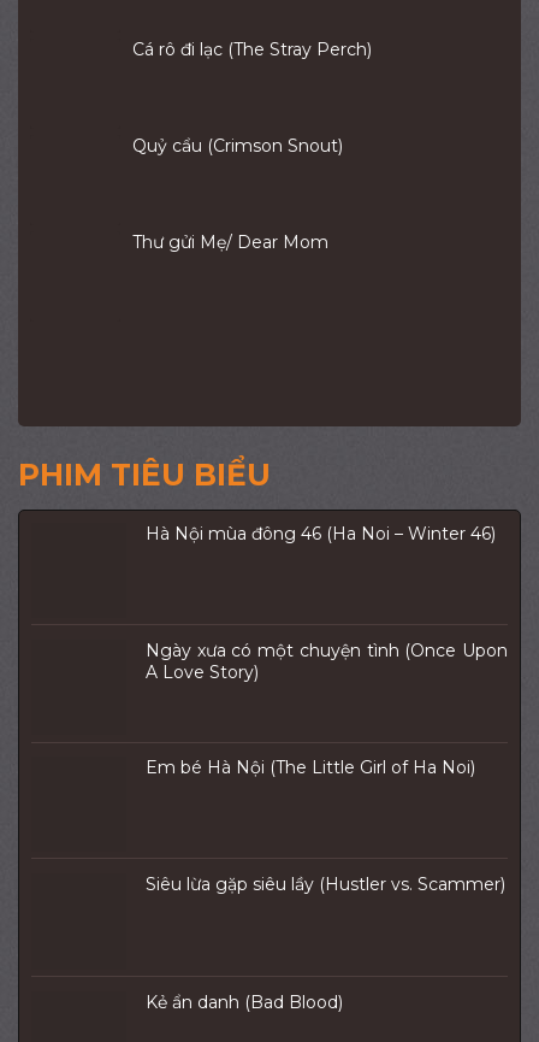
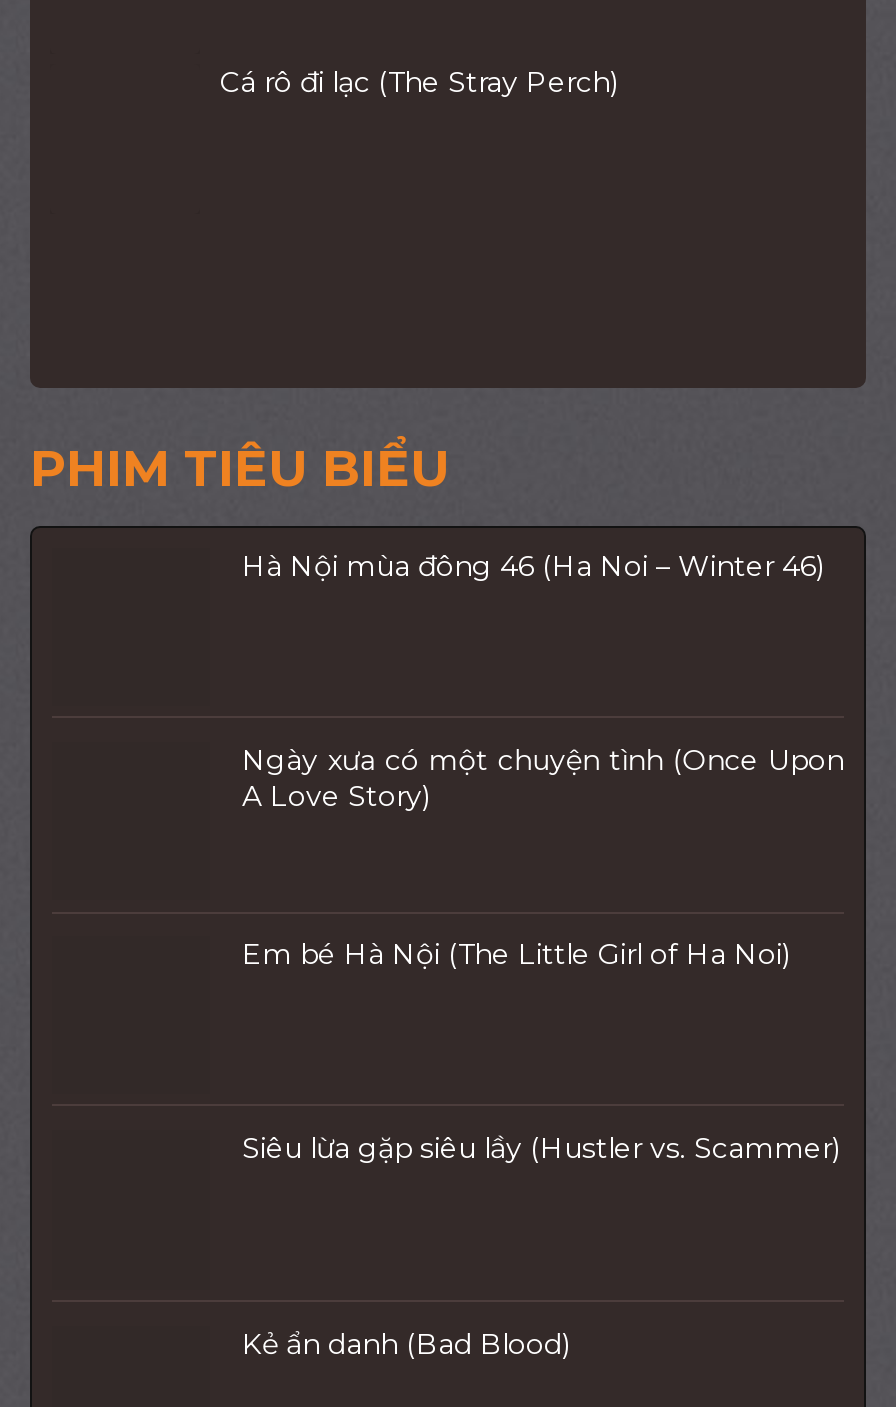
- Quỷ cẩu (Crimson Snout)

- Thư gửi Mẹ/ Dear Mom
